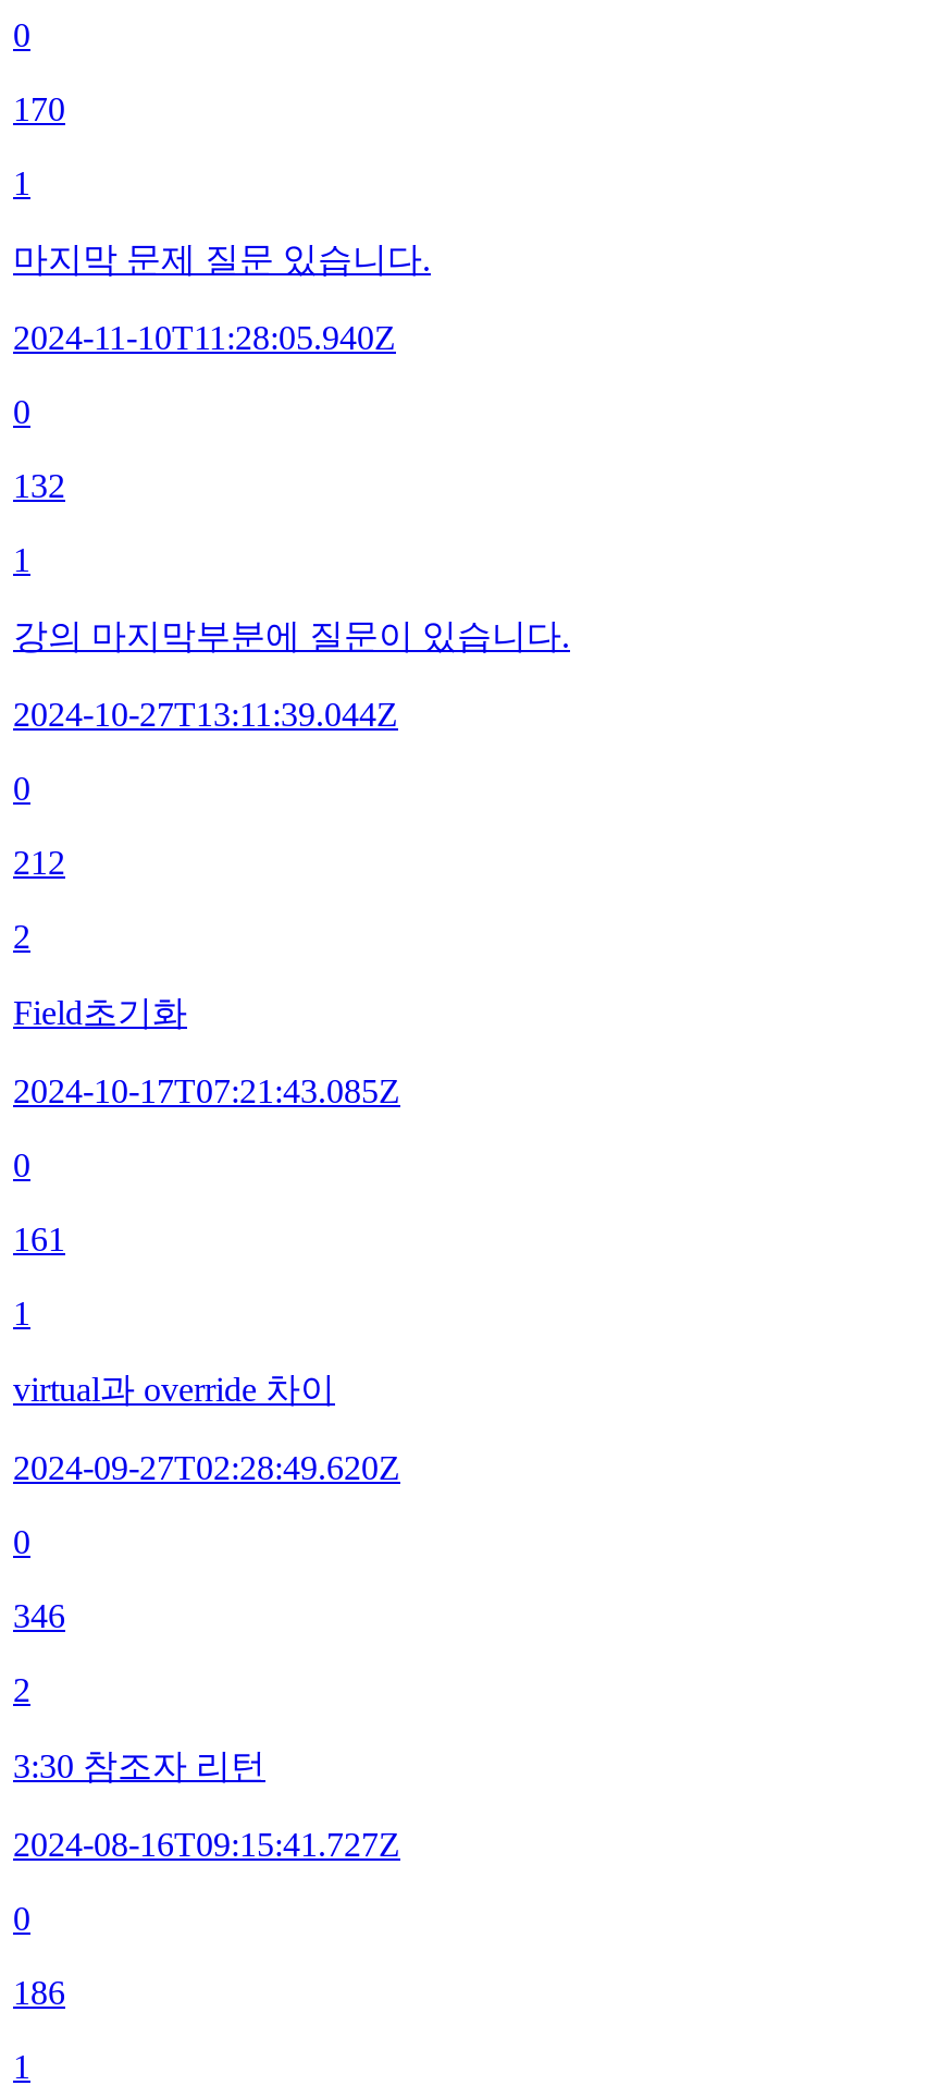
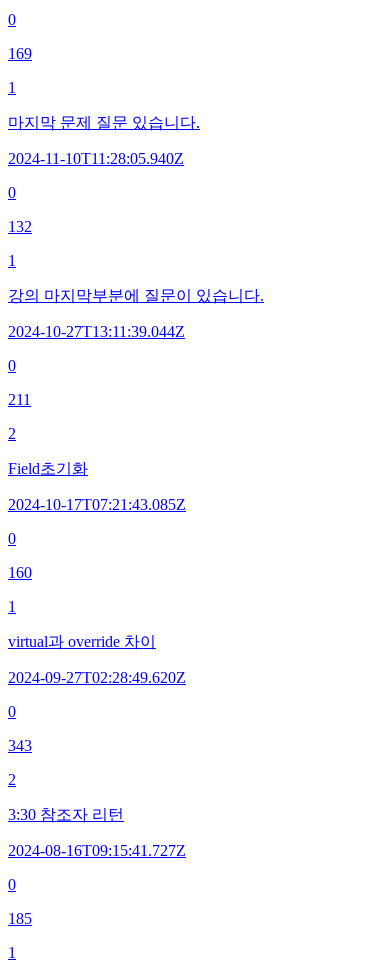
- 170
+ 169

- 212
+ 211

- 161
+ 160

- 346
+ 343

- 186
+ 185
